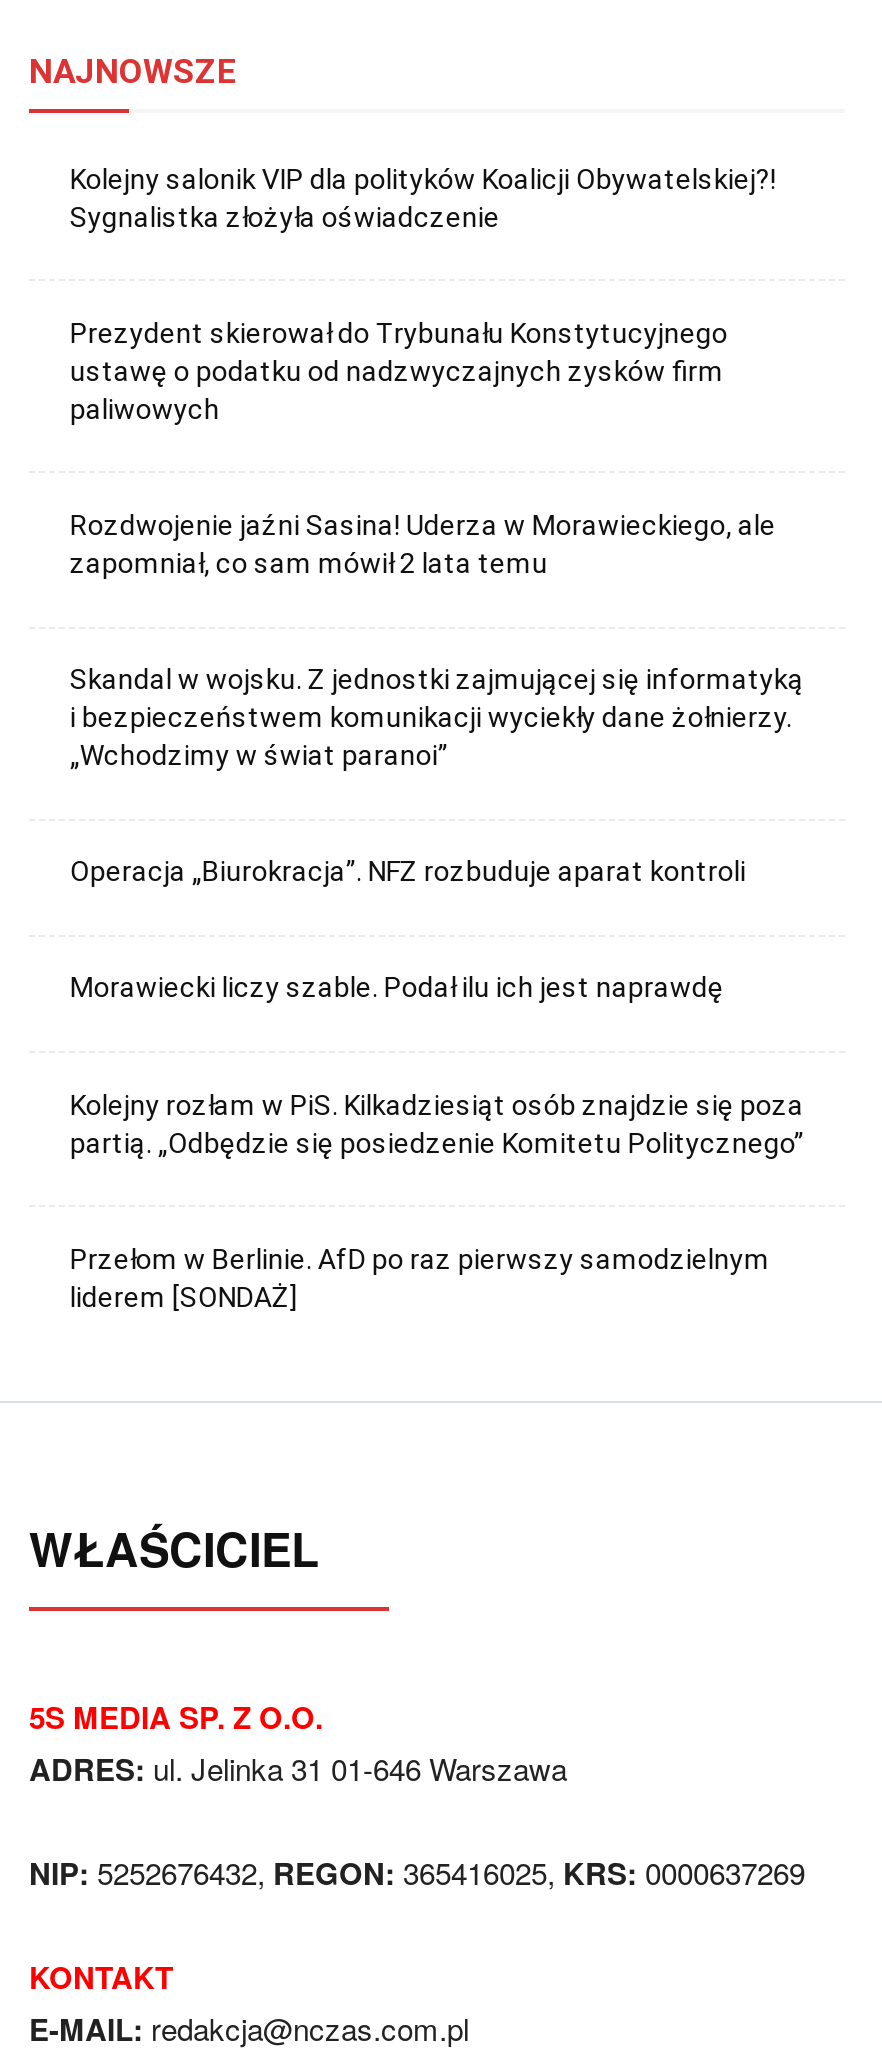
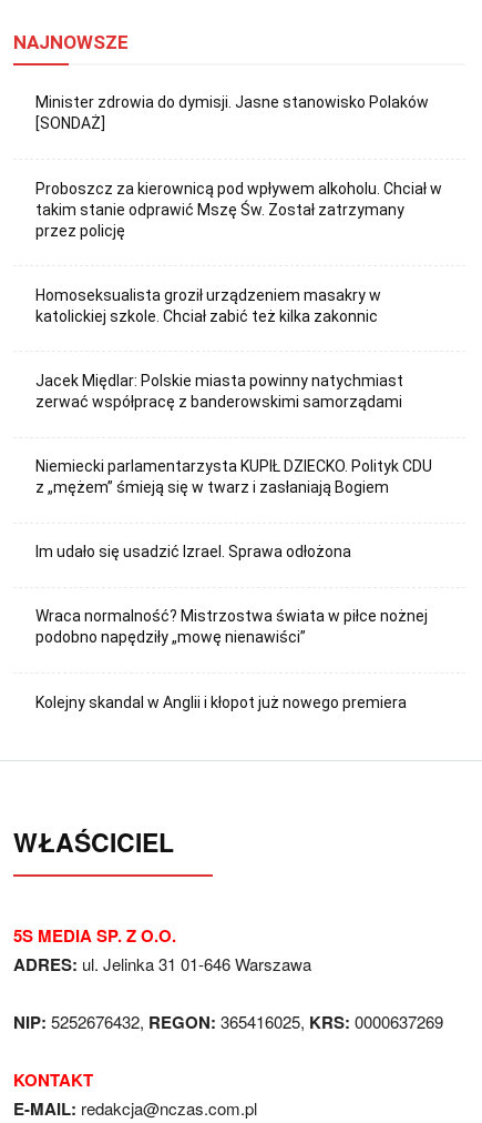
- Kolejny salonik VIP dla polityków Koalicji Obywatelskiej?!
- Sygnalistka złożyła oświadczenie
+ Minister zdrowia do dymisji. Jasne stanowisko Polaków
+ [SONDAŻ]

- Prezydent skierował do Trybunału Konstytucyjnego
- ustawę o podatku od nadzwyczajnych zysków firm
- paliwowych
+ Proboszcz za kierownicą pod wpływem alkoholu. Chciał w
+ takim stanie odprawić Mszę Św. Został zatrzymany
+ przez policję

- Rozdwojenie jaźni Sasina! Uderza w Morawieckiego, ale
- zapomniał, co sam mówił 2 lata temu
+ Homoseksualista groził urządzeniem masakry w
+ katolickiej szkole. Chciał zabić też kilka zakonnic

- Skandal w wojsku. Z jednostki zajmującej się informatyką
- i bezpieczeństwem komunikacji wyciekły dane żołnierzy.
- „Wchodzimy w świat paranoi”
+ Jacek Międlar: Polskie miasta powinny natychmiast
+ zerwać współpracę z banderowskimi samorządami

- Operacja „Biurokracja”. NFZ rozbuduje aparat kontroli
+ Niemiecki parlamentarzysta KUPIŁ DZIECKO. Polityk CDU
+ z „mężem” śmieją się w twarz i zasłaniają Bogiem

- Morawiecki liczy szable. Podał ilu ich jest naprawdę
+ Im udało się usadzić Izrael. Sprawa odłożona

- Kolejny rozłam w PiS. Kilkadziesiąt osób znajdzie się poza
- partią. „Odbędzie się posiedzenie Komitetu Politycznego”
+ Wraca normalność? Mistrzostwa świata w piłce nożnej
+ podobno napędziły „mowę nienawiści”

- Przełom w Berlinie. AfD po raz pierwszy samodzielnym
- liderem [SONDAŻ]
+ Kolejny skandal w Anglii i kłopot już nowego premiera
